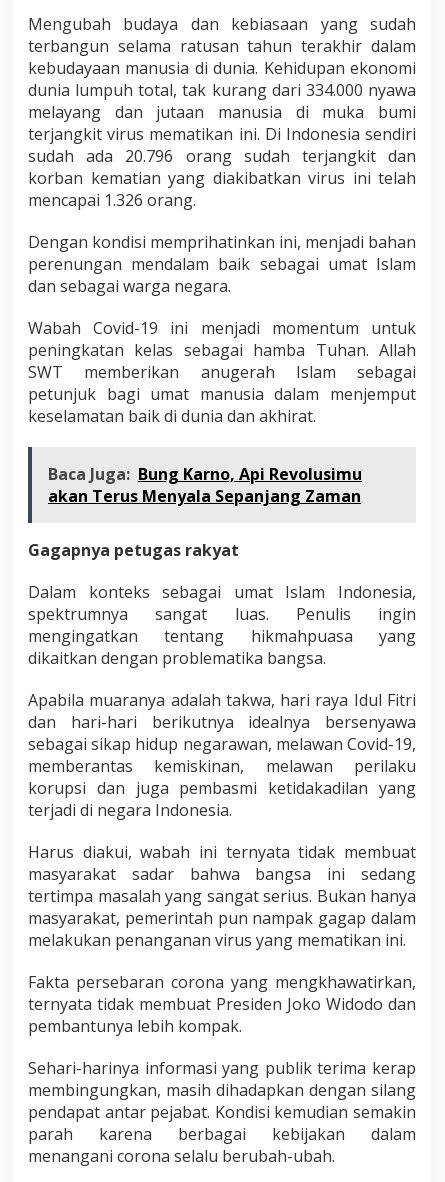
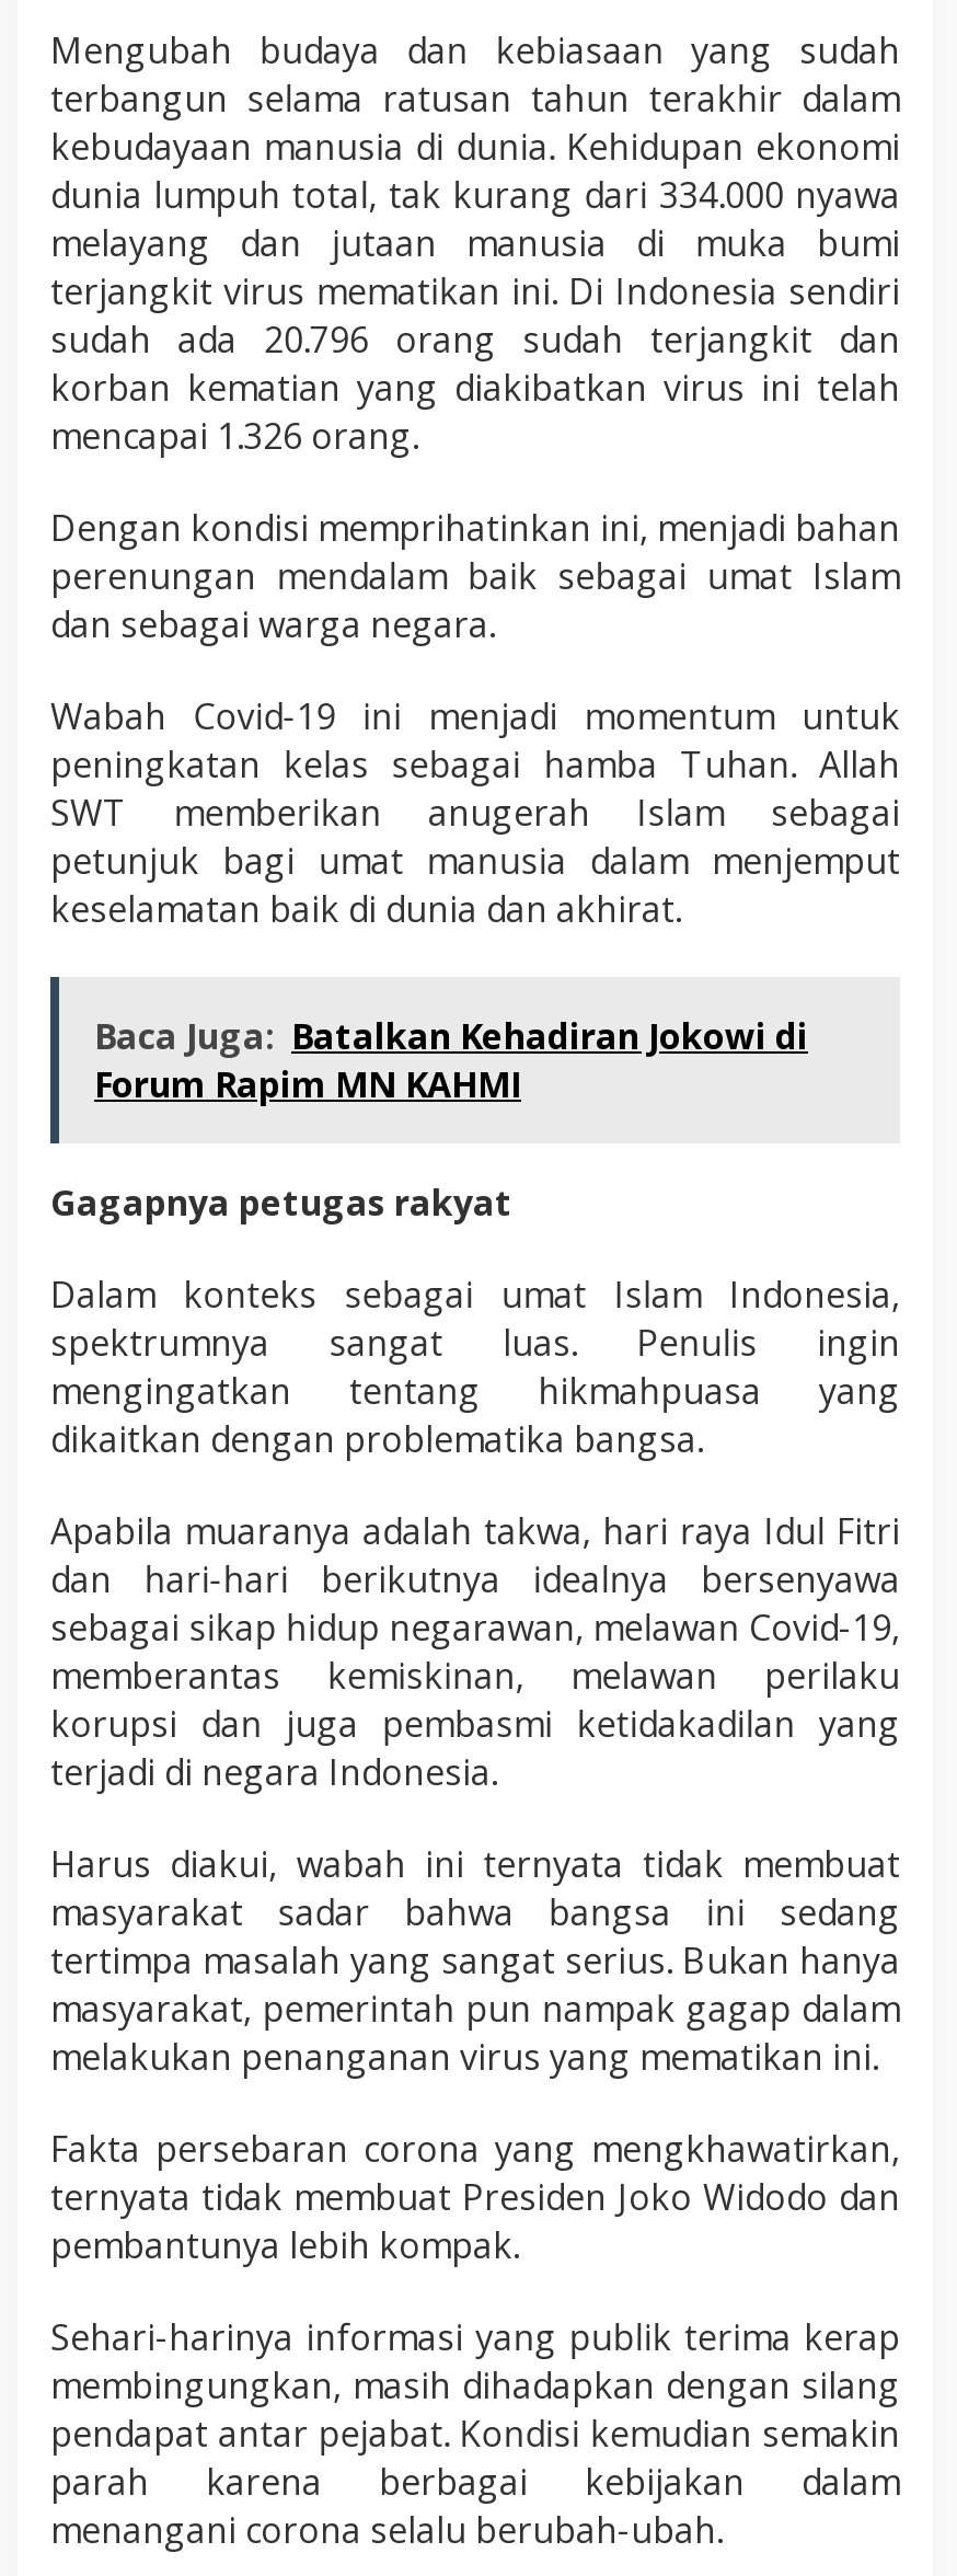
- Baca Juga: Bung Karno, Api Revolusimu
- akan Terus Menyala Sepanjang Zaman
+ Baca Juga: Batalkan Kehadiran Jokowi di
+ Forum Rapim MN KAHMI
